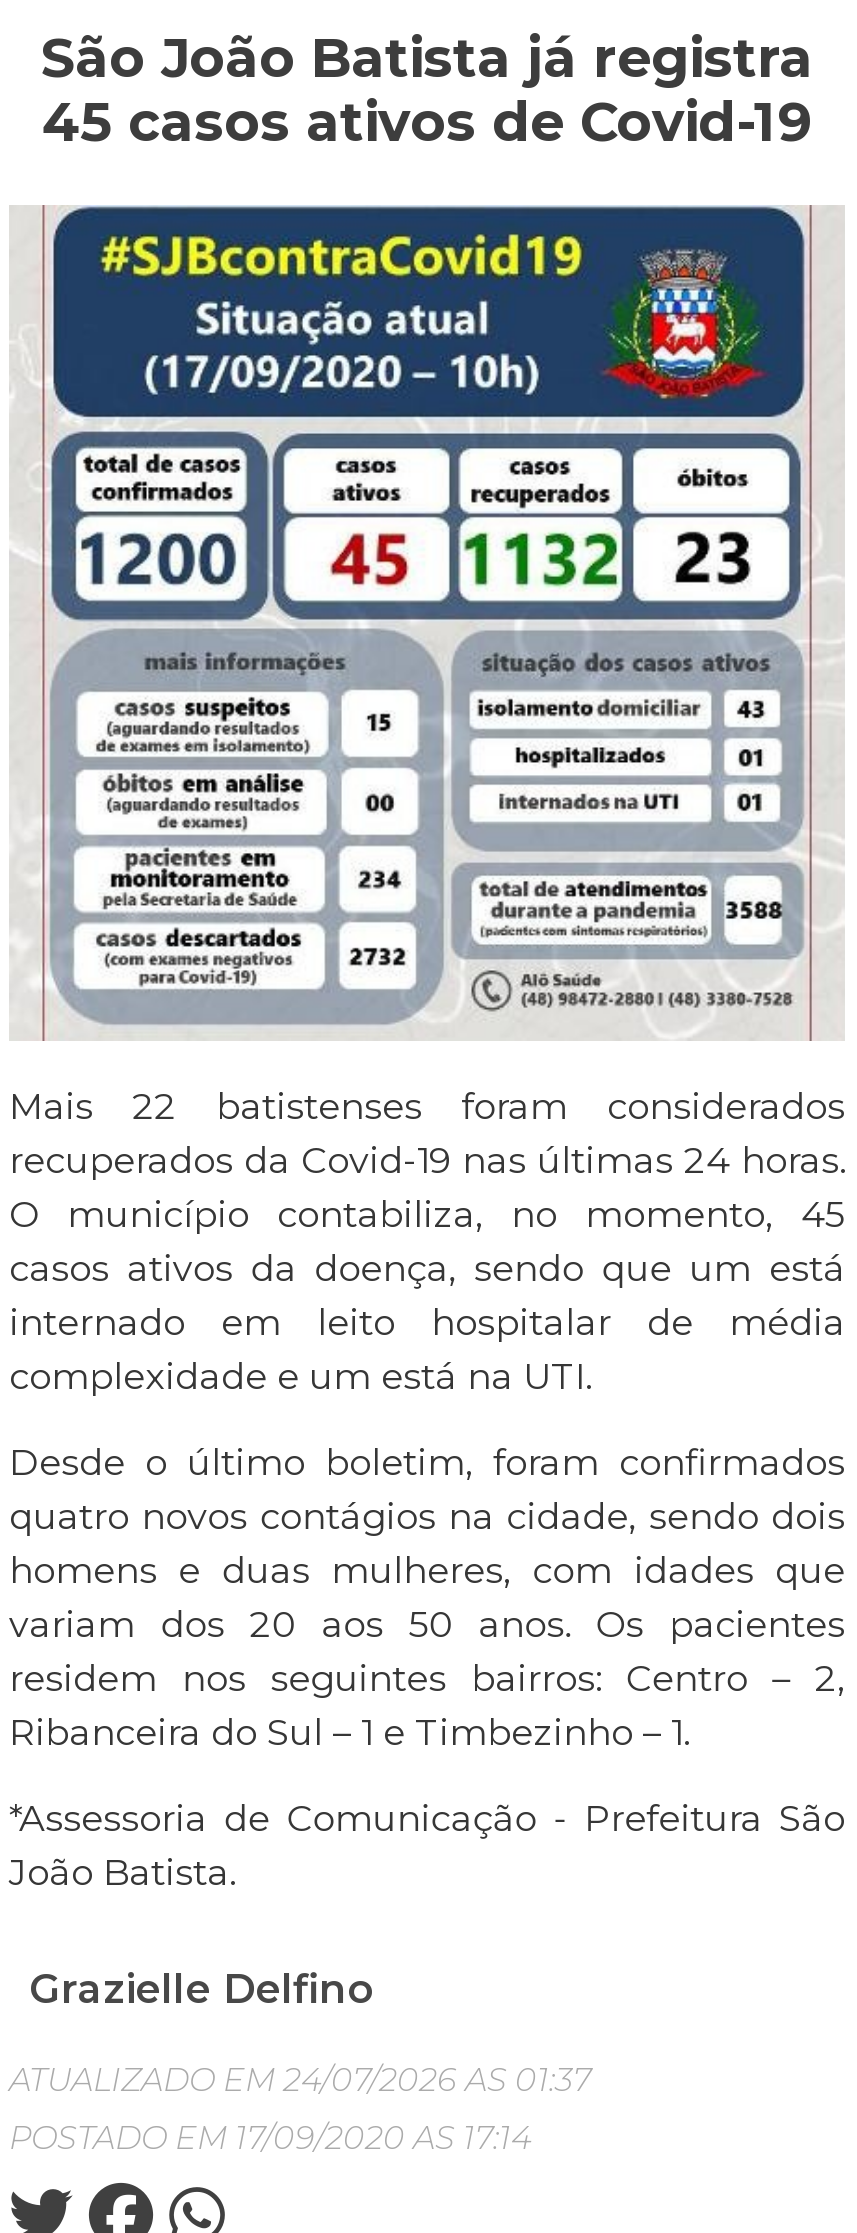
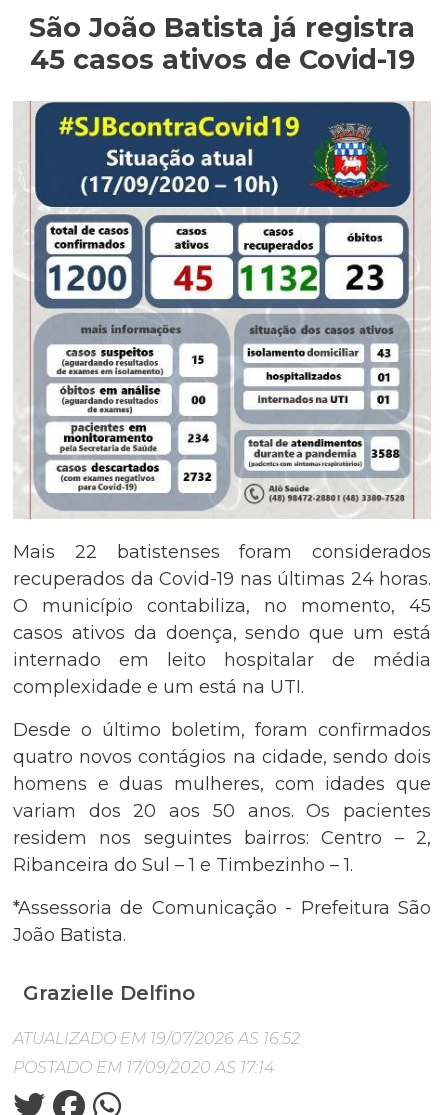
- ATUALIZADO EM 24/07/2026 AS 01:37
+ ATUALIZADO EM 19/07/2026 AS 16:52
